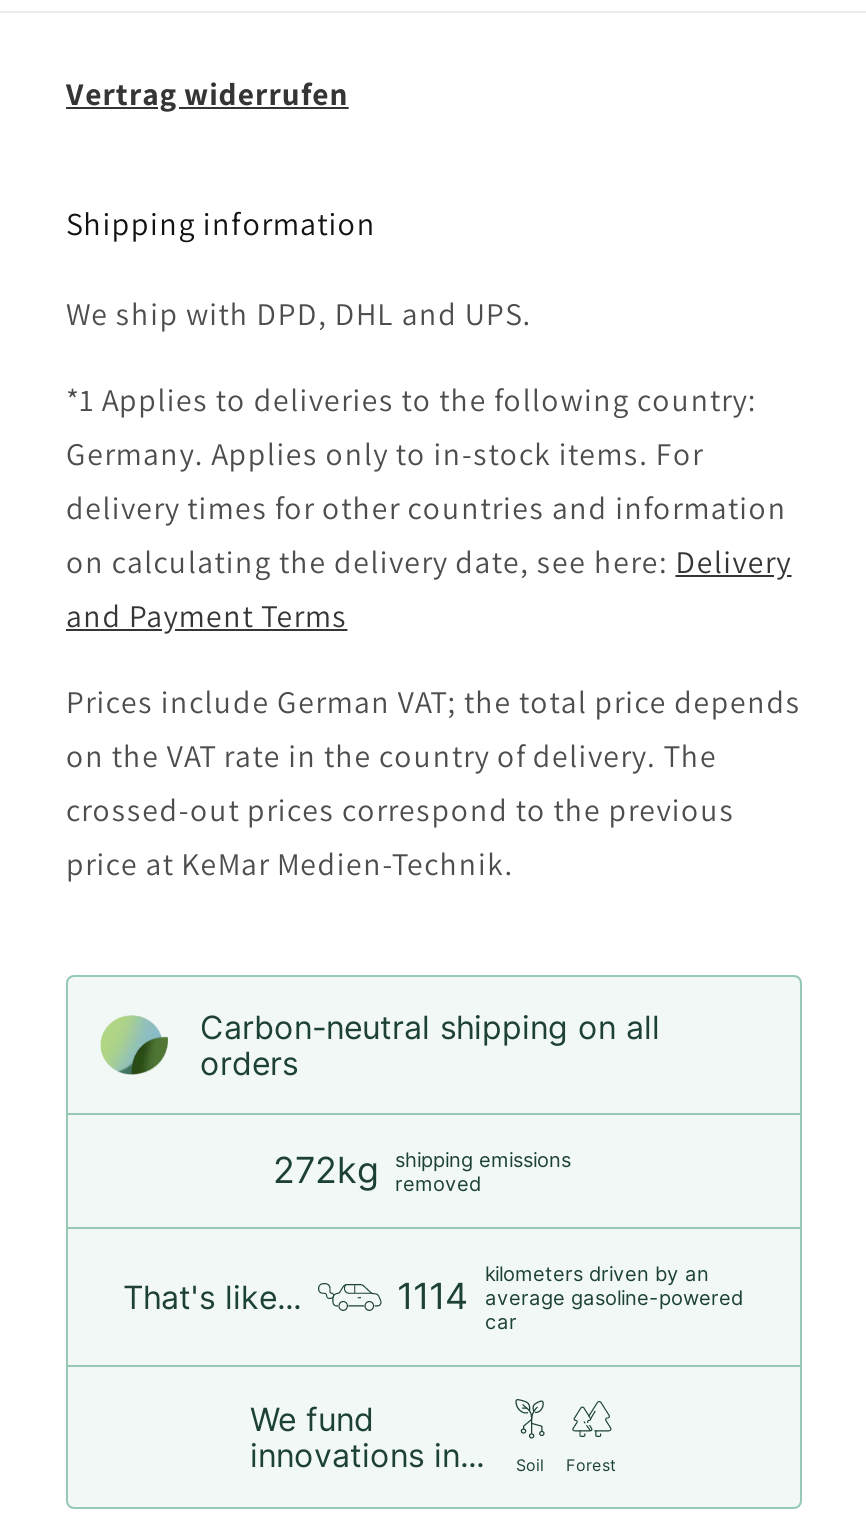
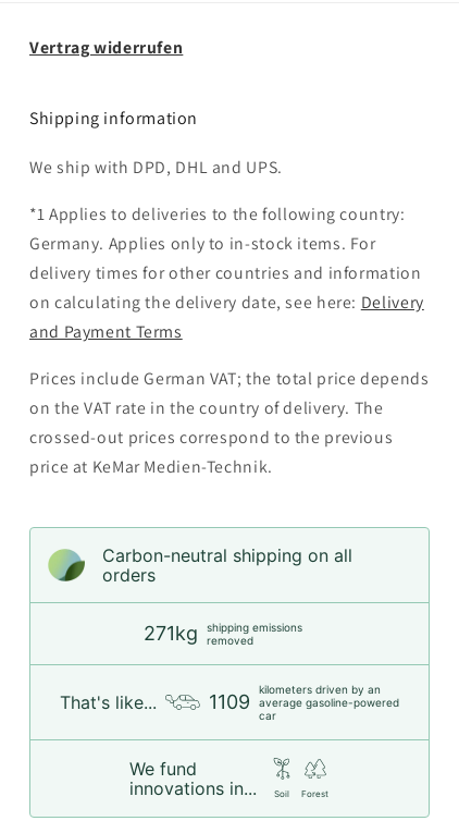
- 272kg shipping emissions removed
+ 271kg shipping emissions removed

- 1114 average gasoline-powered
+ 1109 average gasoline-powered
